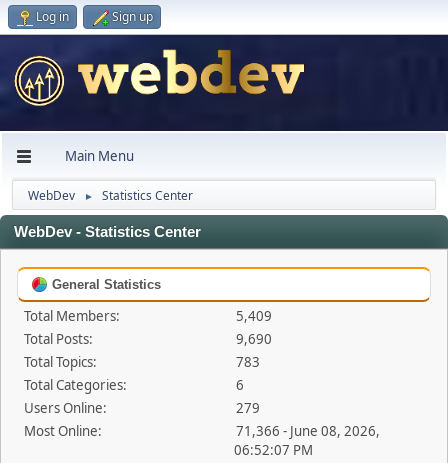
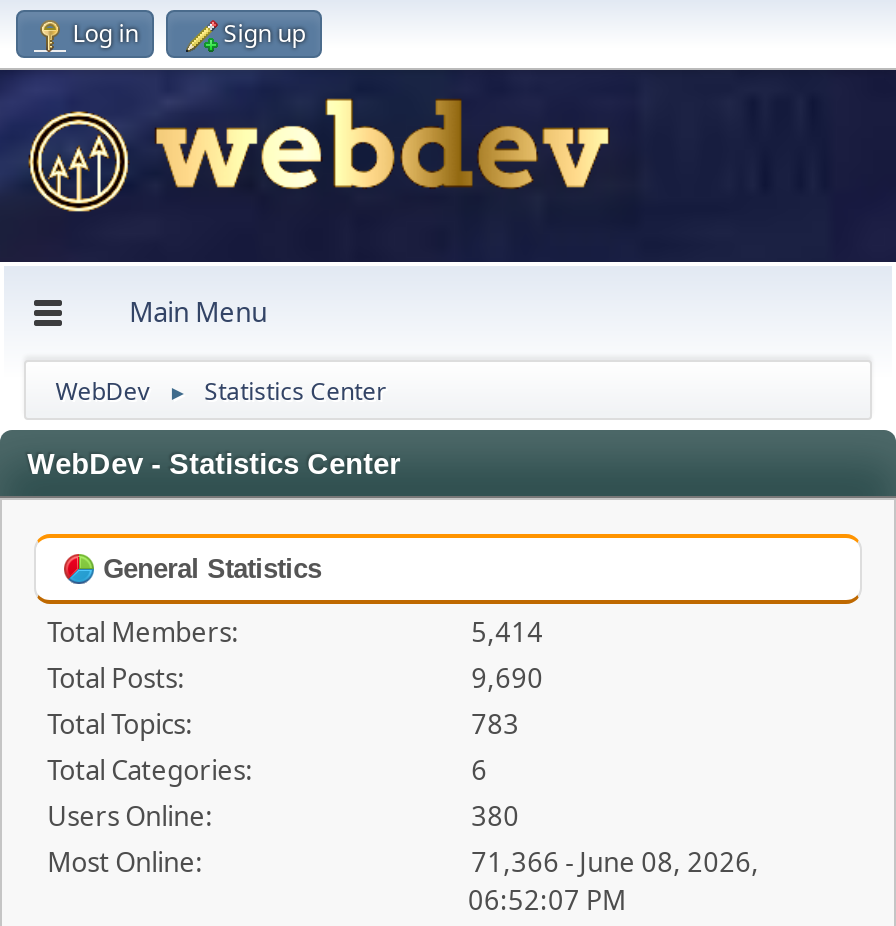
- 5,409
+ 5,414

- 279
+ 380
